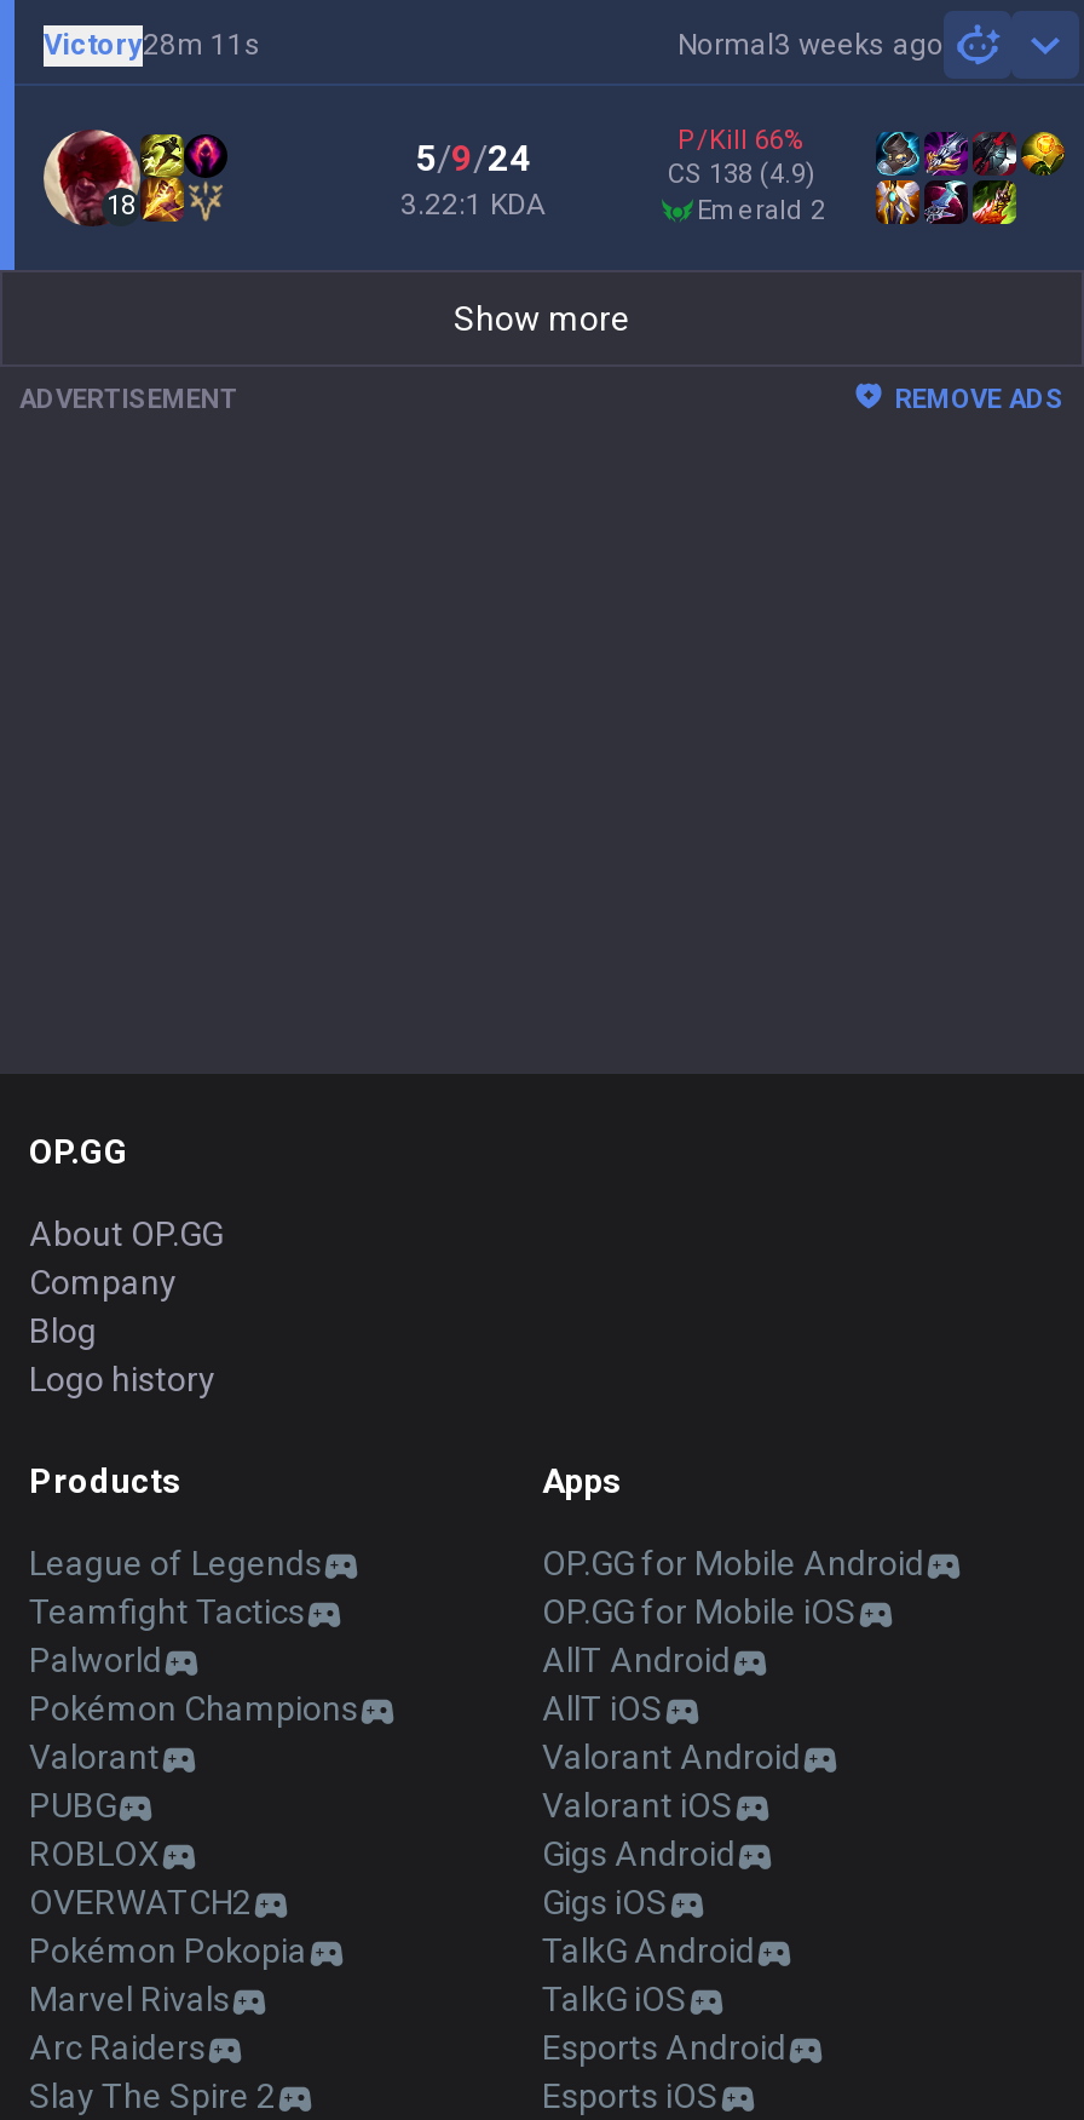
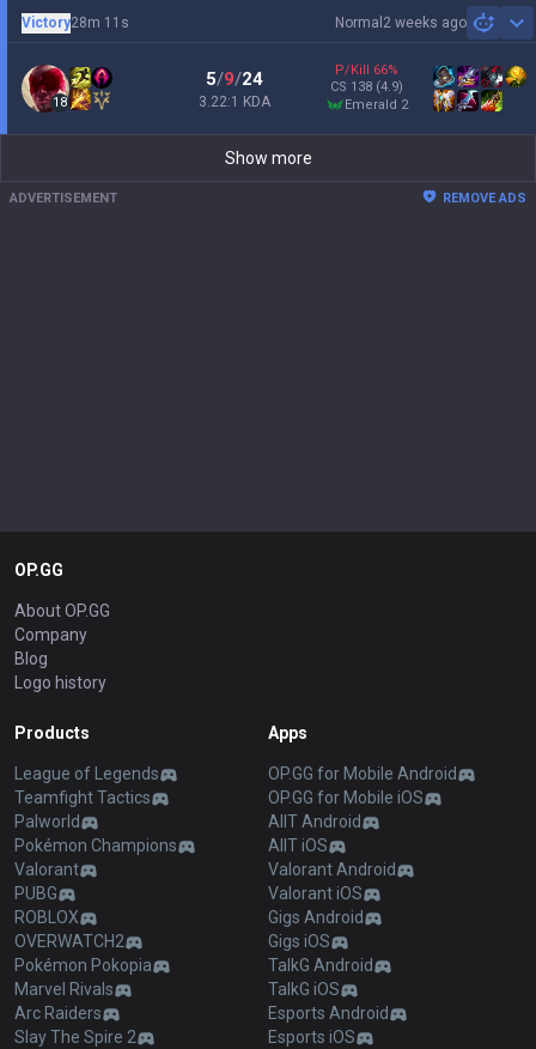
- Normal 3 weeks ago
+ Normal 2 weeks ago
